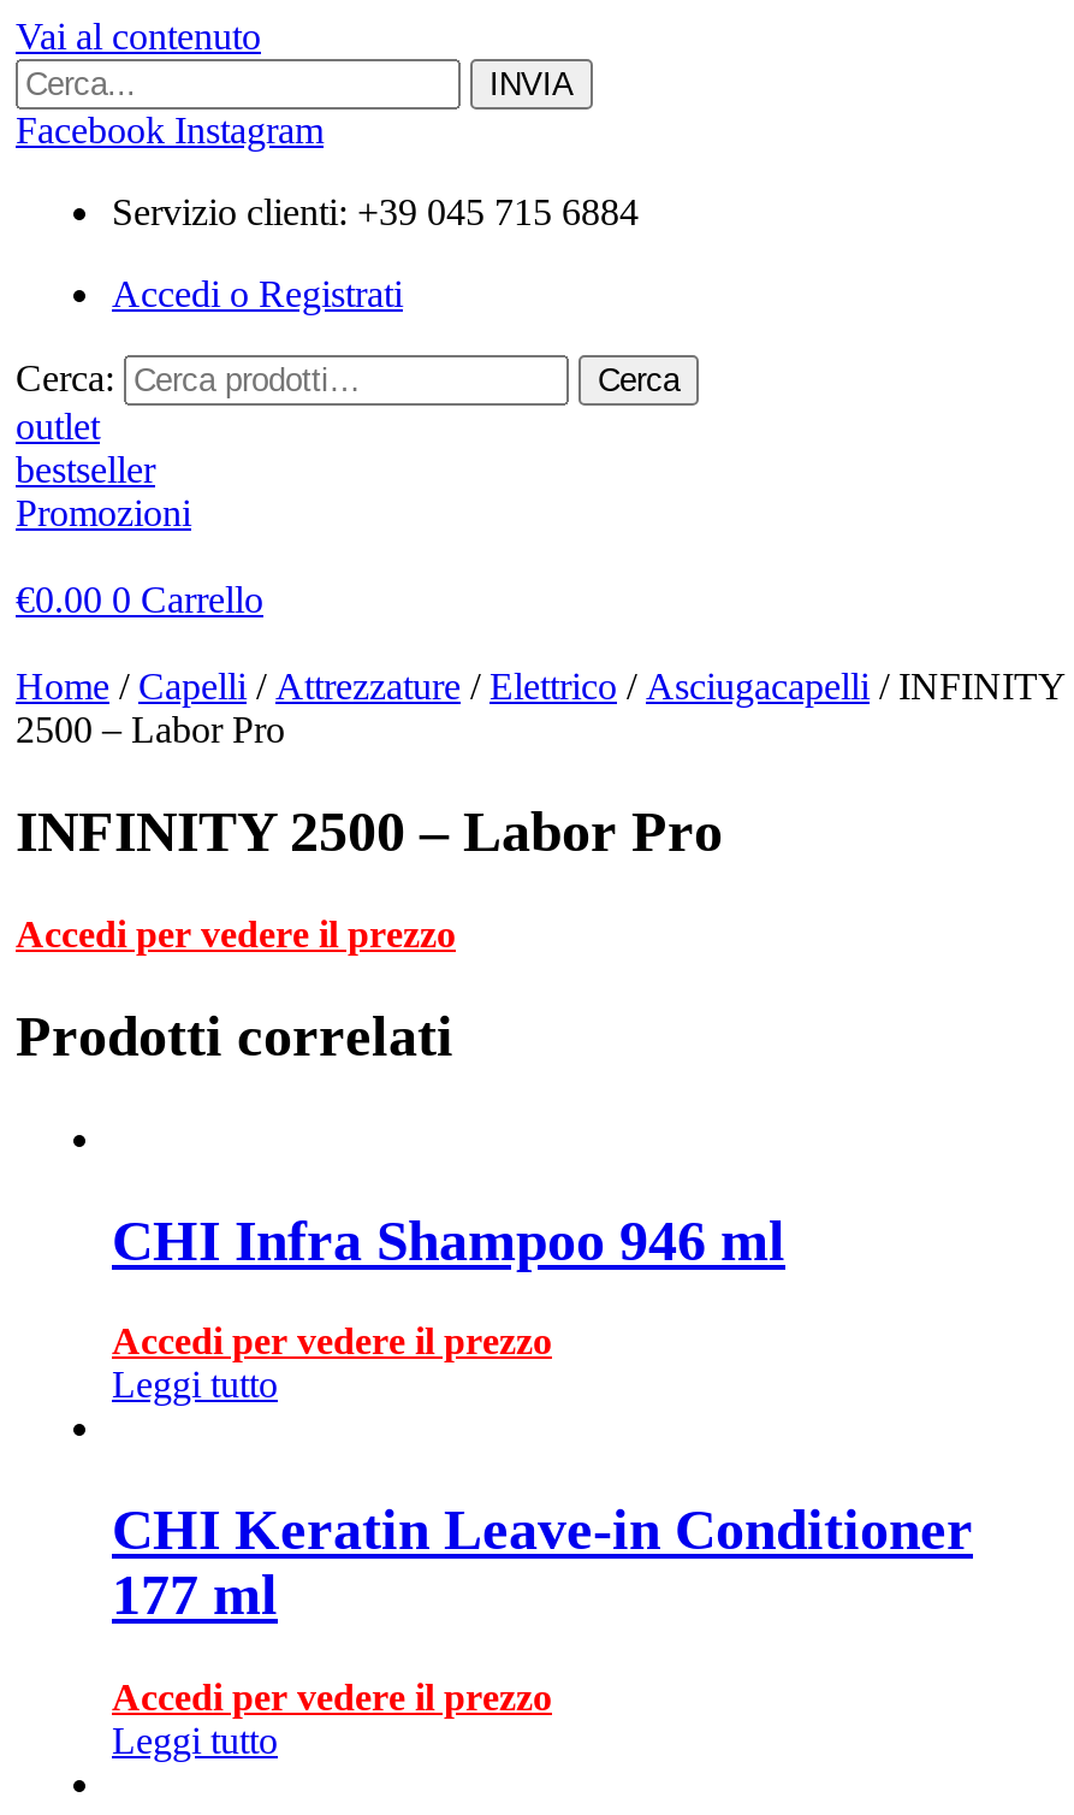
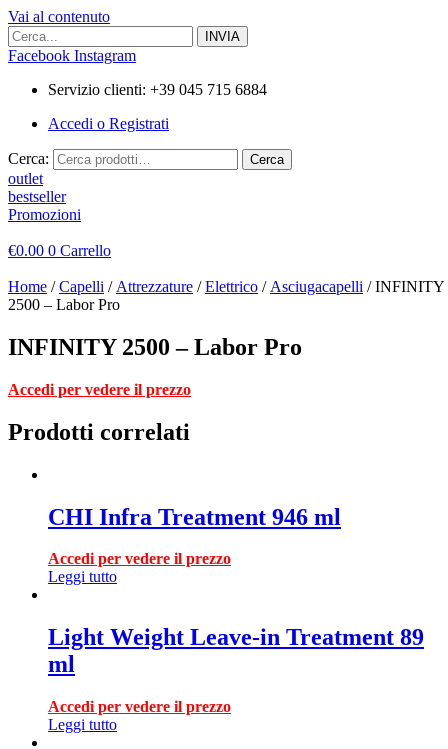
- CHI Infra Shampoo 946 ml
+ CHI Infra Treatment 946 ml

- CHI Keratin Leave-in Conditioner
- 177 ml
+ Light Weight Leave-in Treatment 89
+ ml
